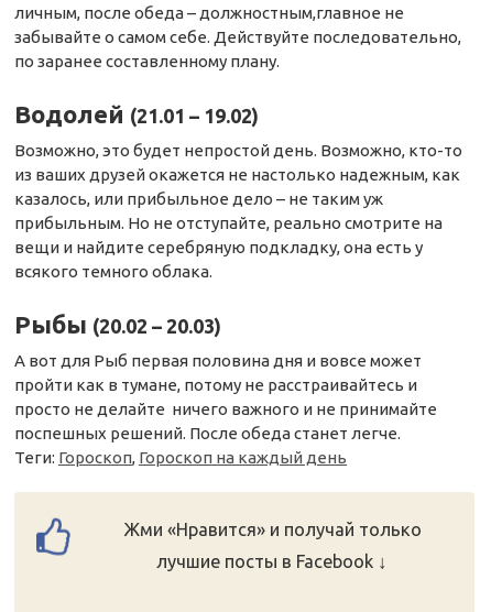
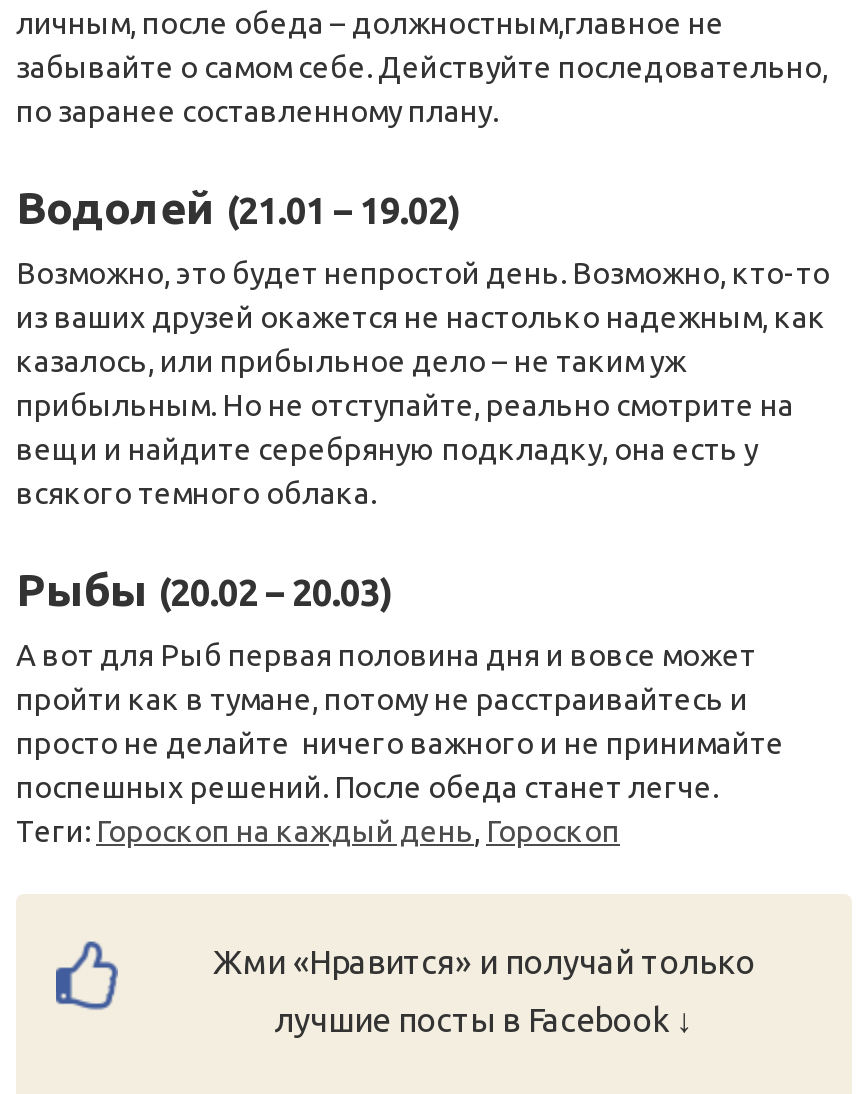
- Теги: Гороскоп, Гороскоп на каждый день
+ Теги: Гороскоп на каждый день, Гороскоп
